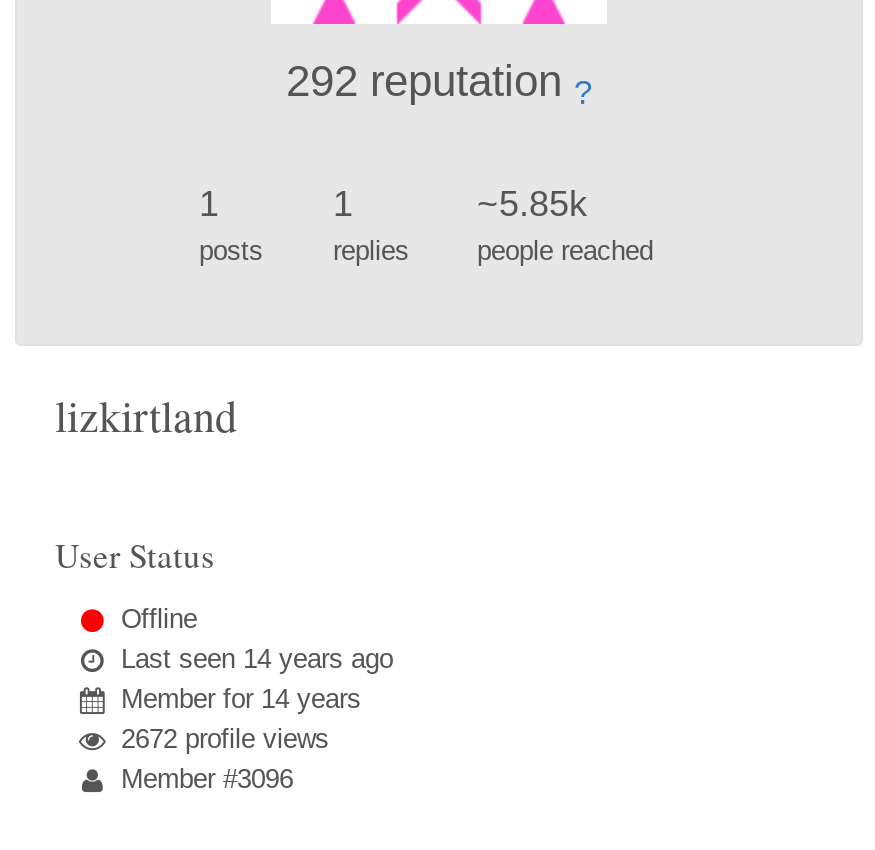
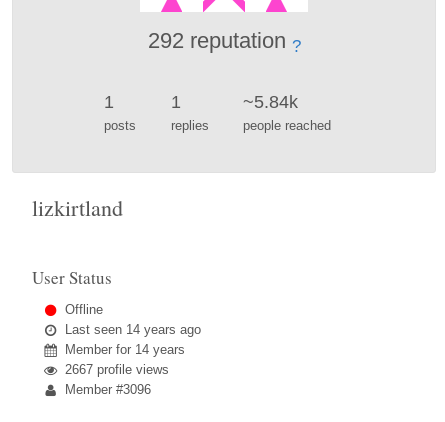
- ~5.85k
+ ~5.84k

- 2672 profile views
+ 2667 profile views
